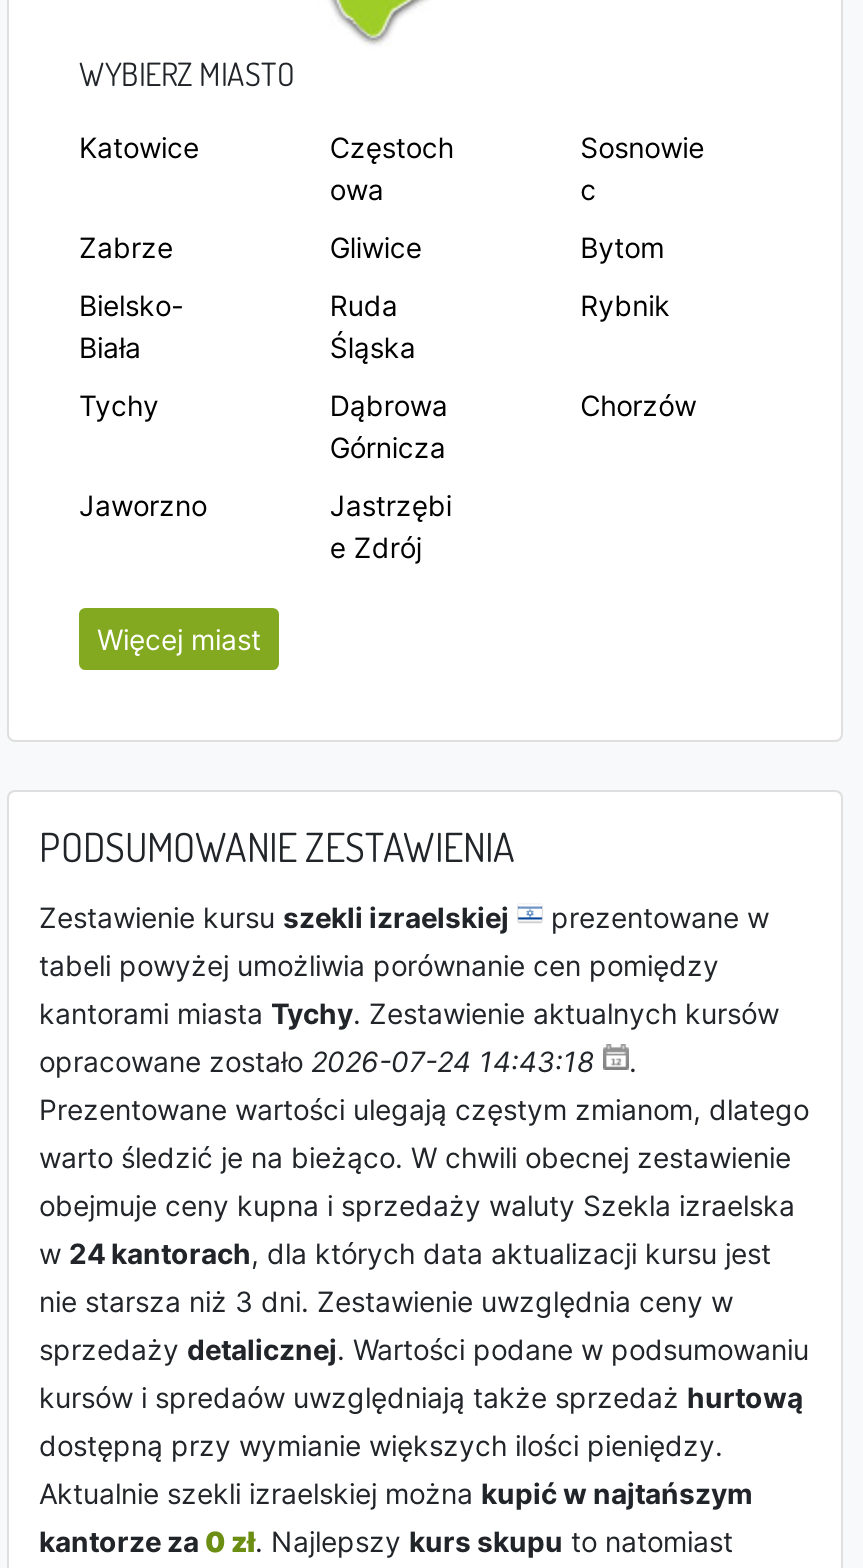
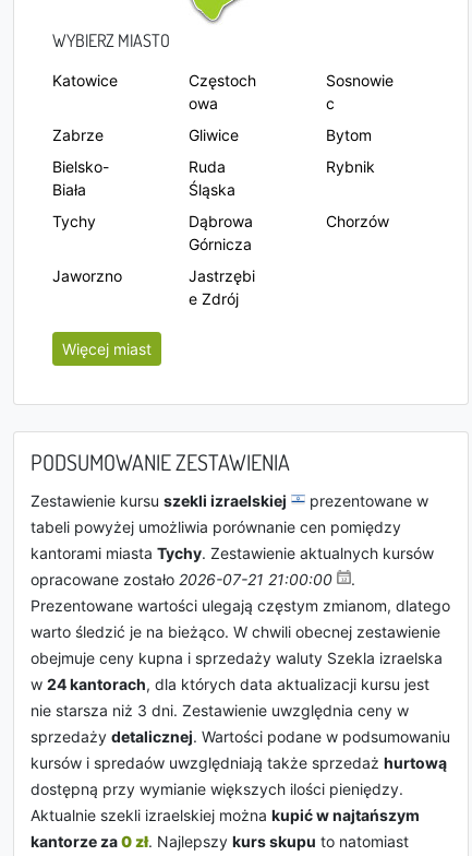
- opracowane zostało 2026-07-24 14:43:18
+ opracowane zostało 2026-07-21 21:00:00
